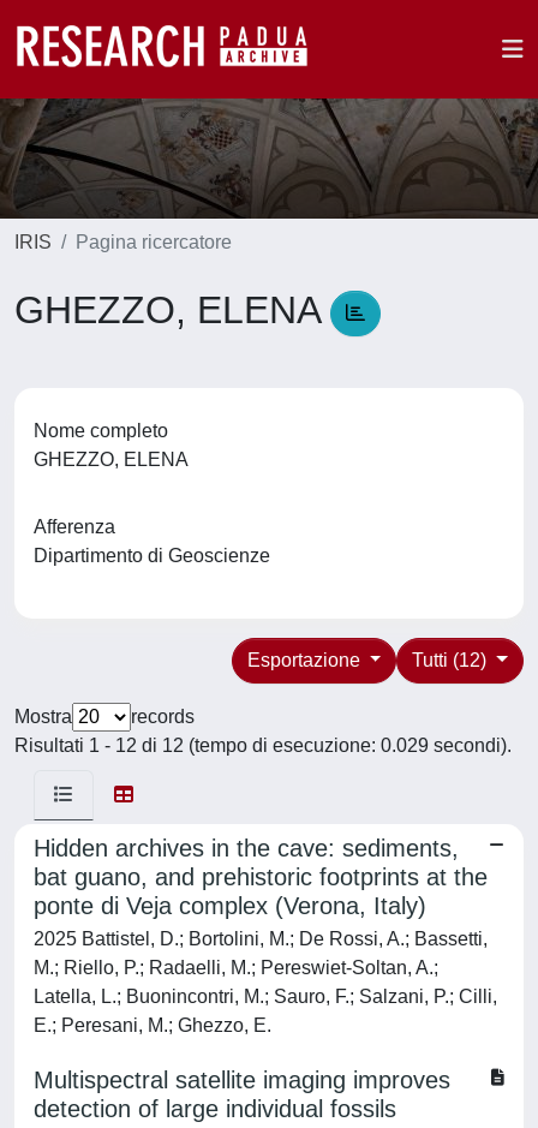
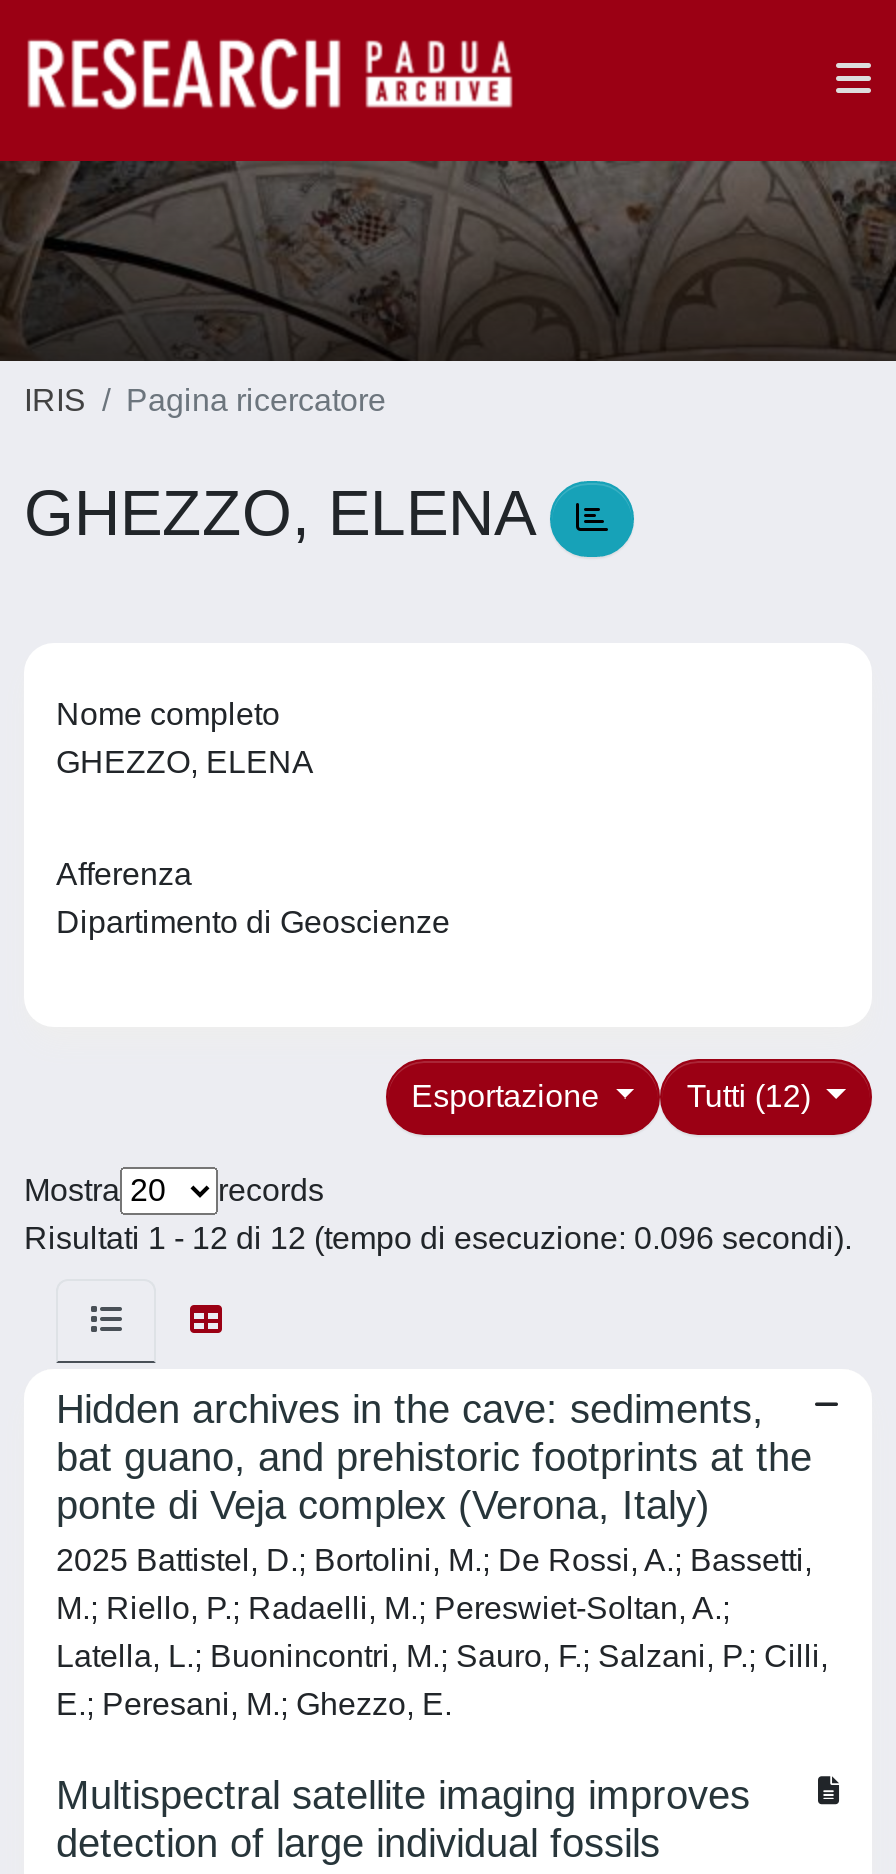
- Risultati 1 - 12 di 12 (tempo di esecuzione: 0.029 secondi).
+ Risultati 1 - 12 di 12 (tempo di esecuzione: 0.096 secondi).
